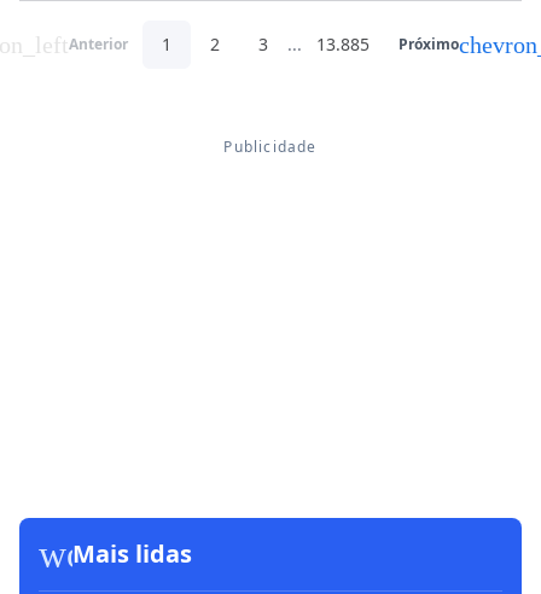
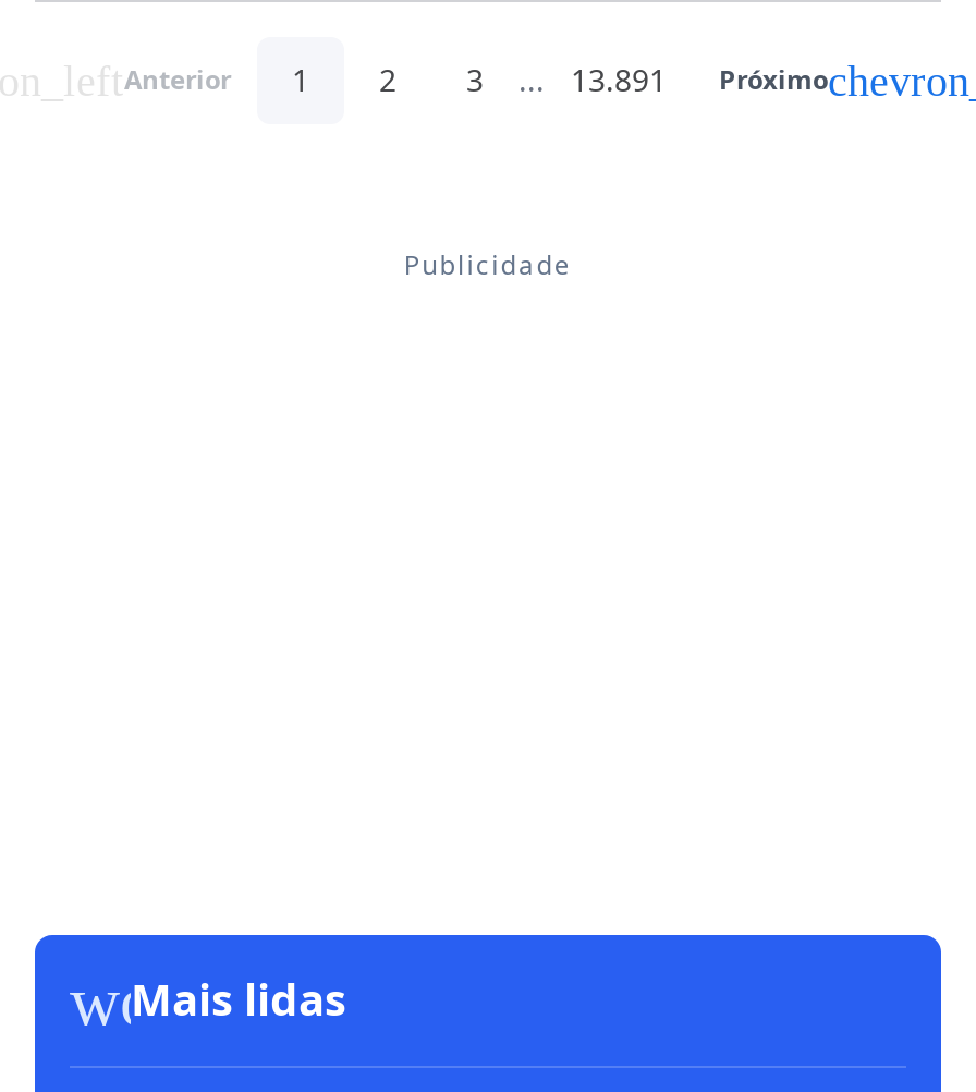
- 13.885
+ 13.891
